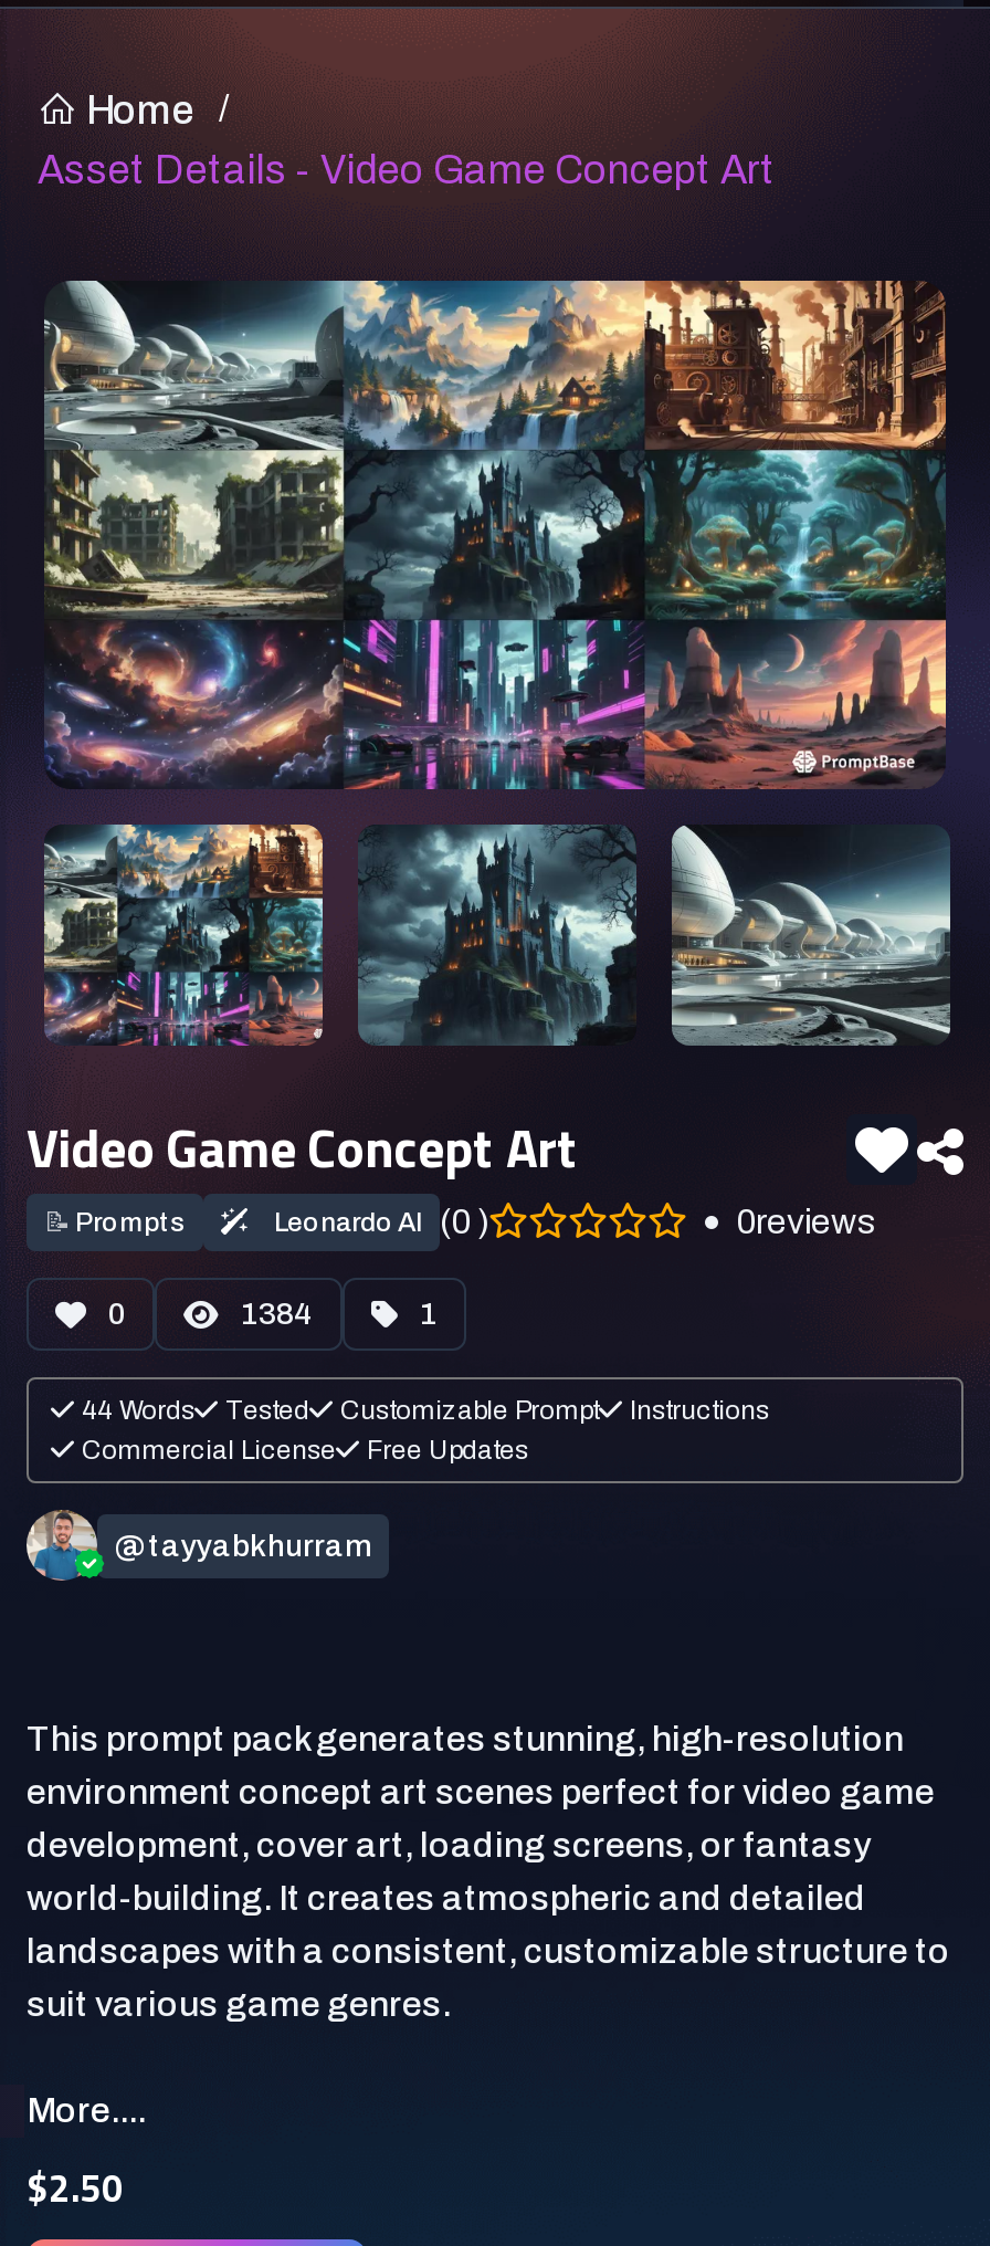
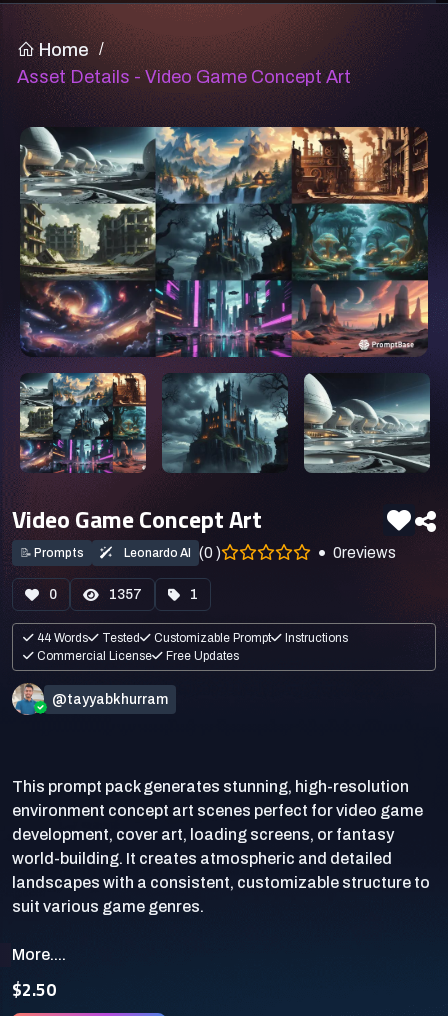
- 1384
+ 1357
